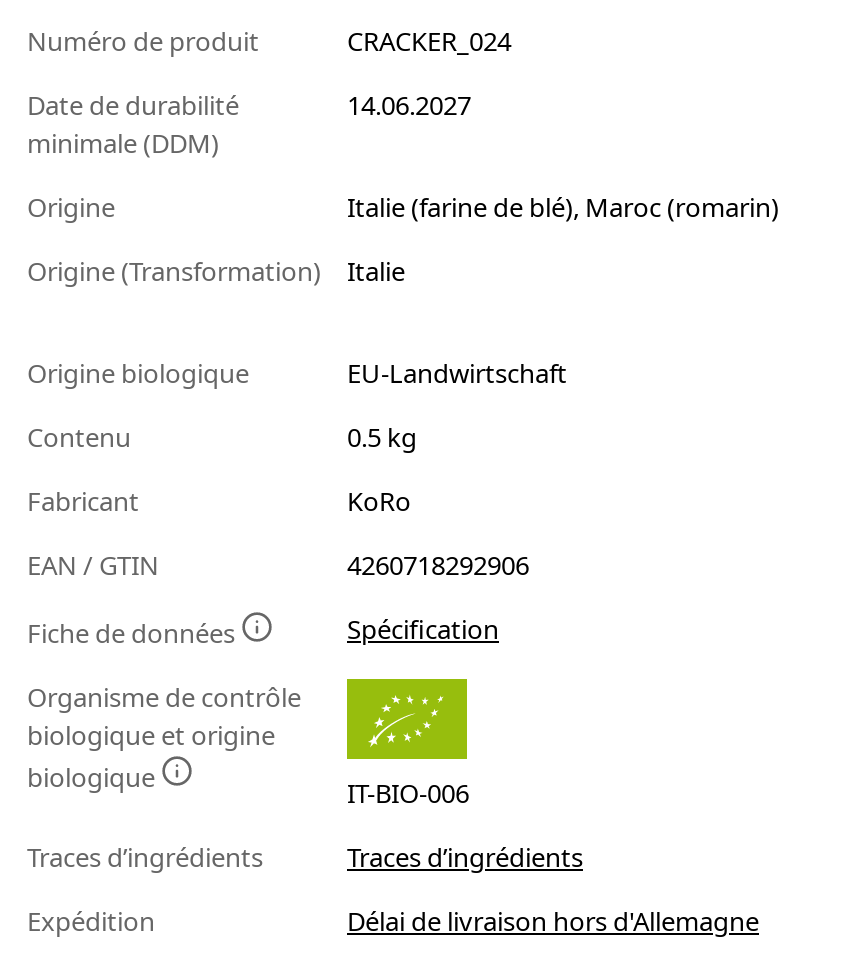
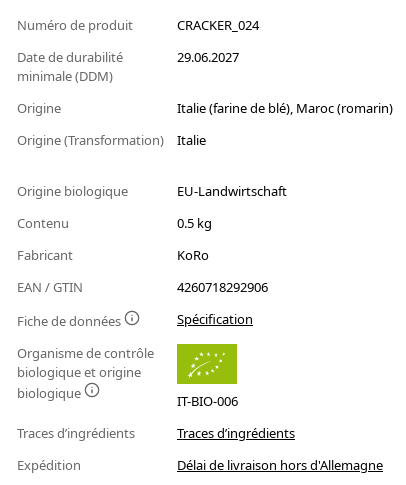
- 14.06.2027
+ 29.06.2027
